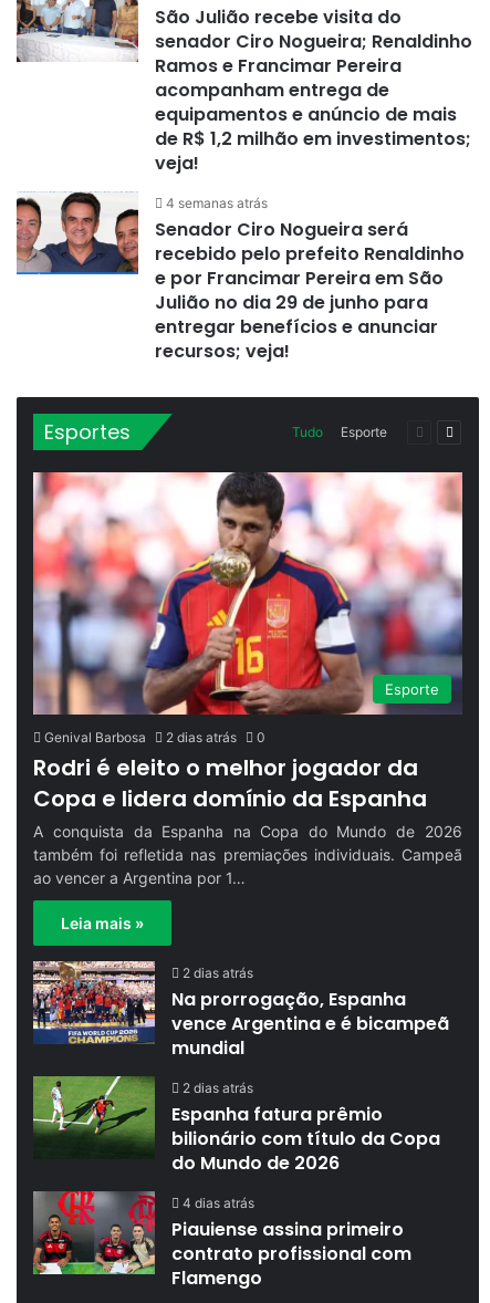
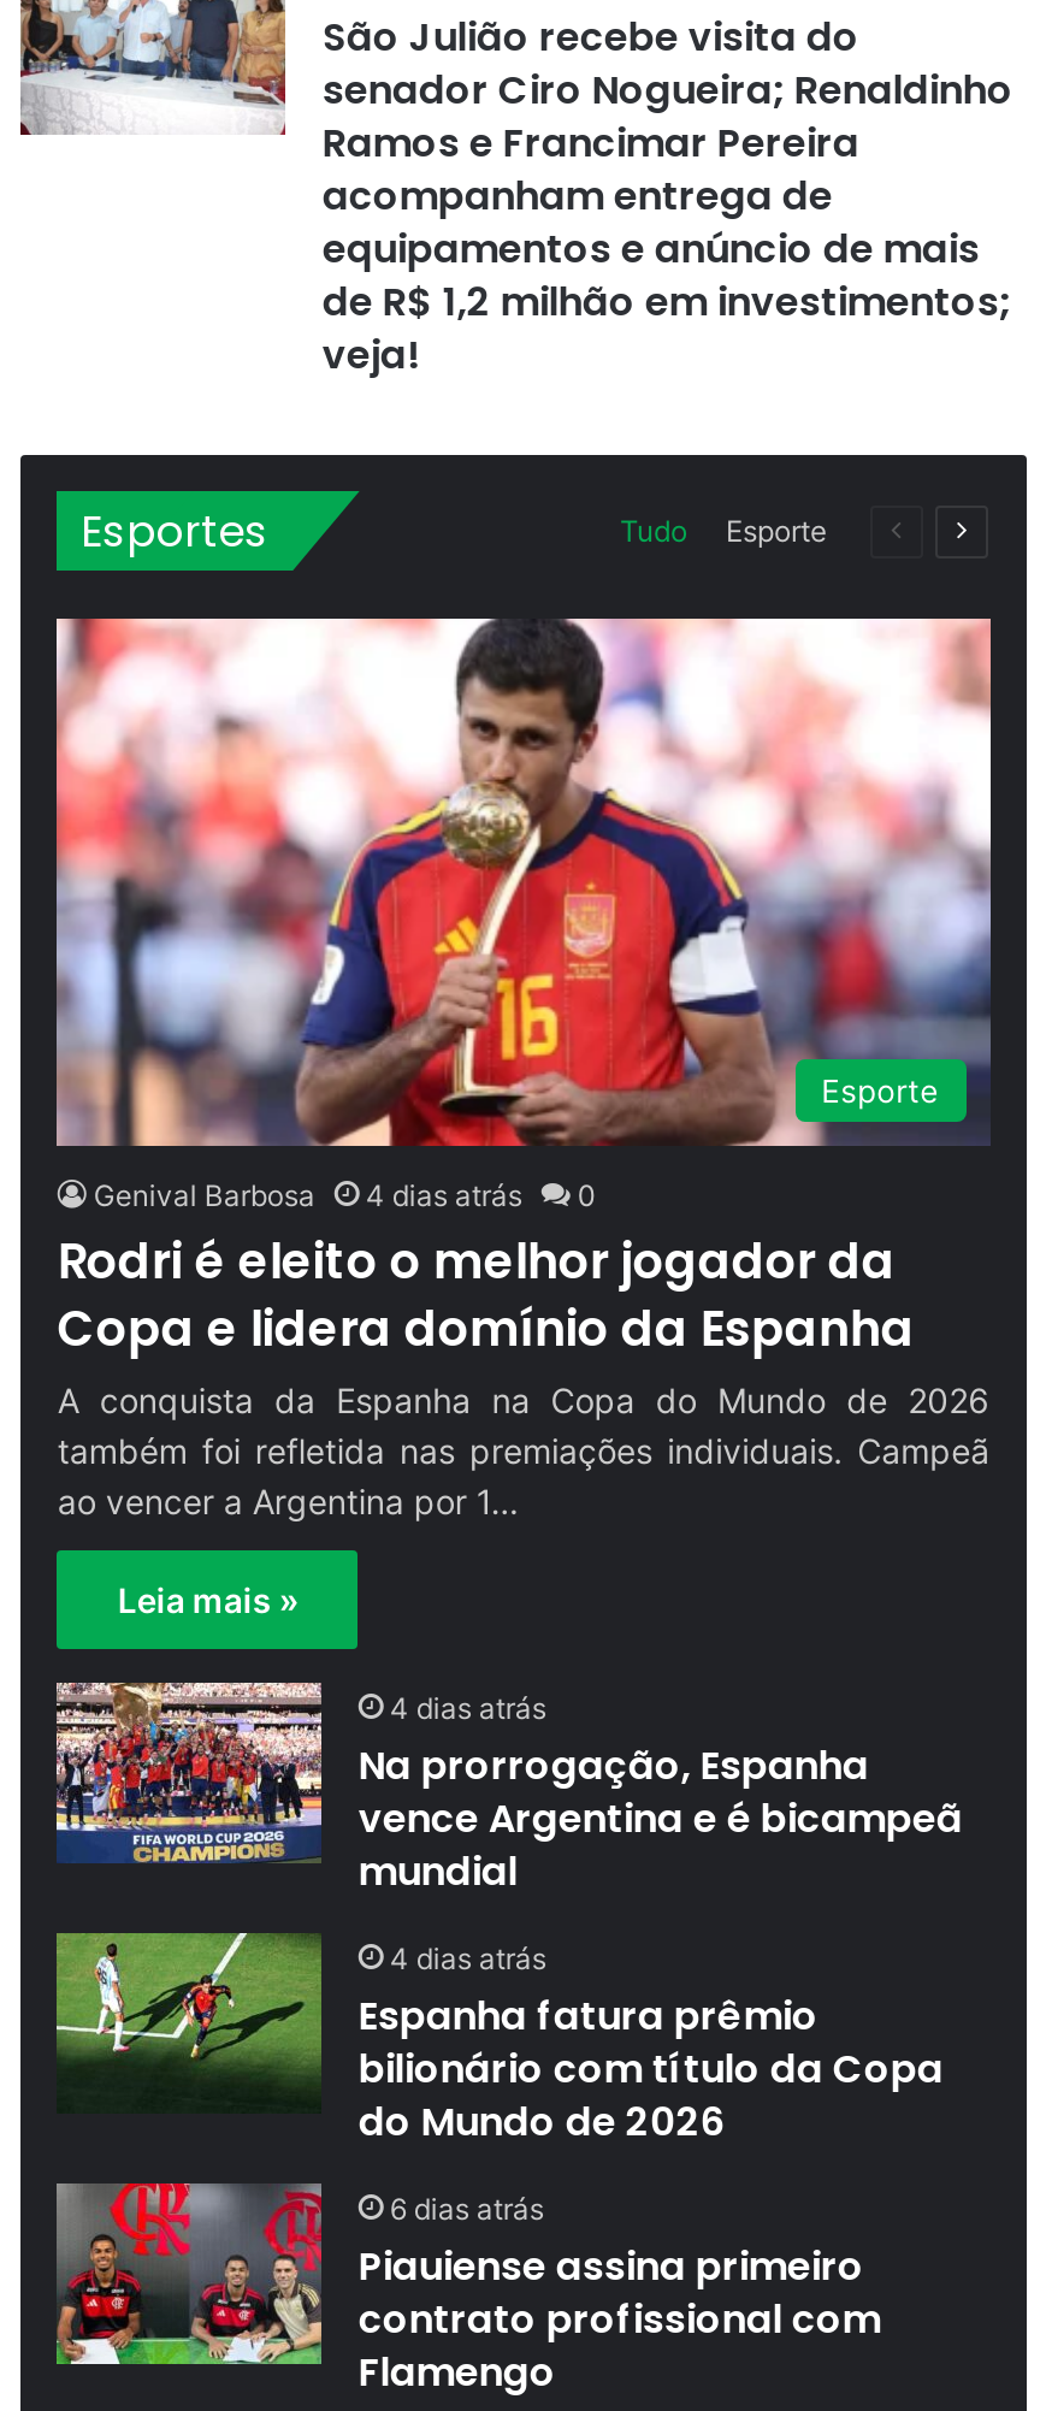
- [image]
- 4 semanas atrás
- Senador Ciro Nogueira será
- recebido pelo prefeito Renaldinho
- e por Francimar Pereira em São
- Julião no dia 29 de junho para
- entregar benefícios e anunciar
- recursos; veja!

- Genival Barbosa 2 dias atrás 0
+ Genival Barbosa 4 dias atrás 0

- 2 dias atrás
+ 4 dias atrás

- 2 dias atrás
+ 4 dias atrás

- 4 dias atrás
+ 6 dias atrás
